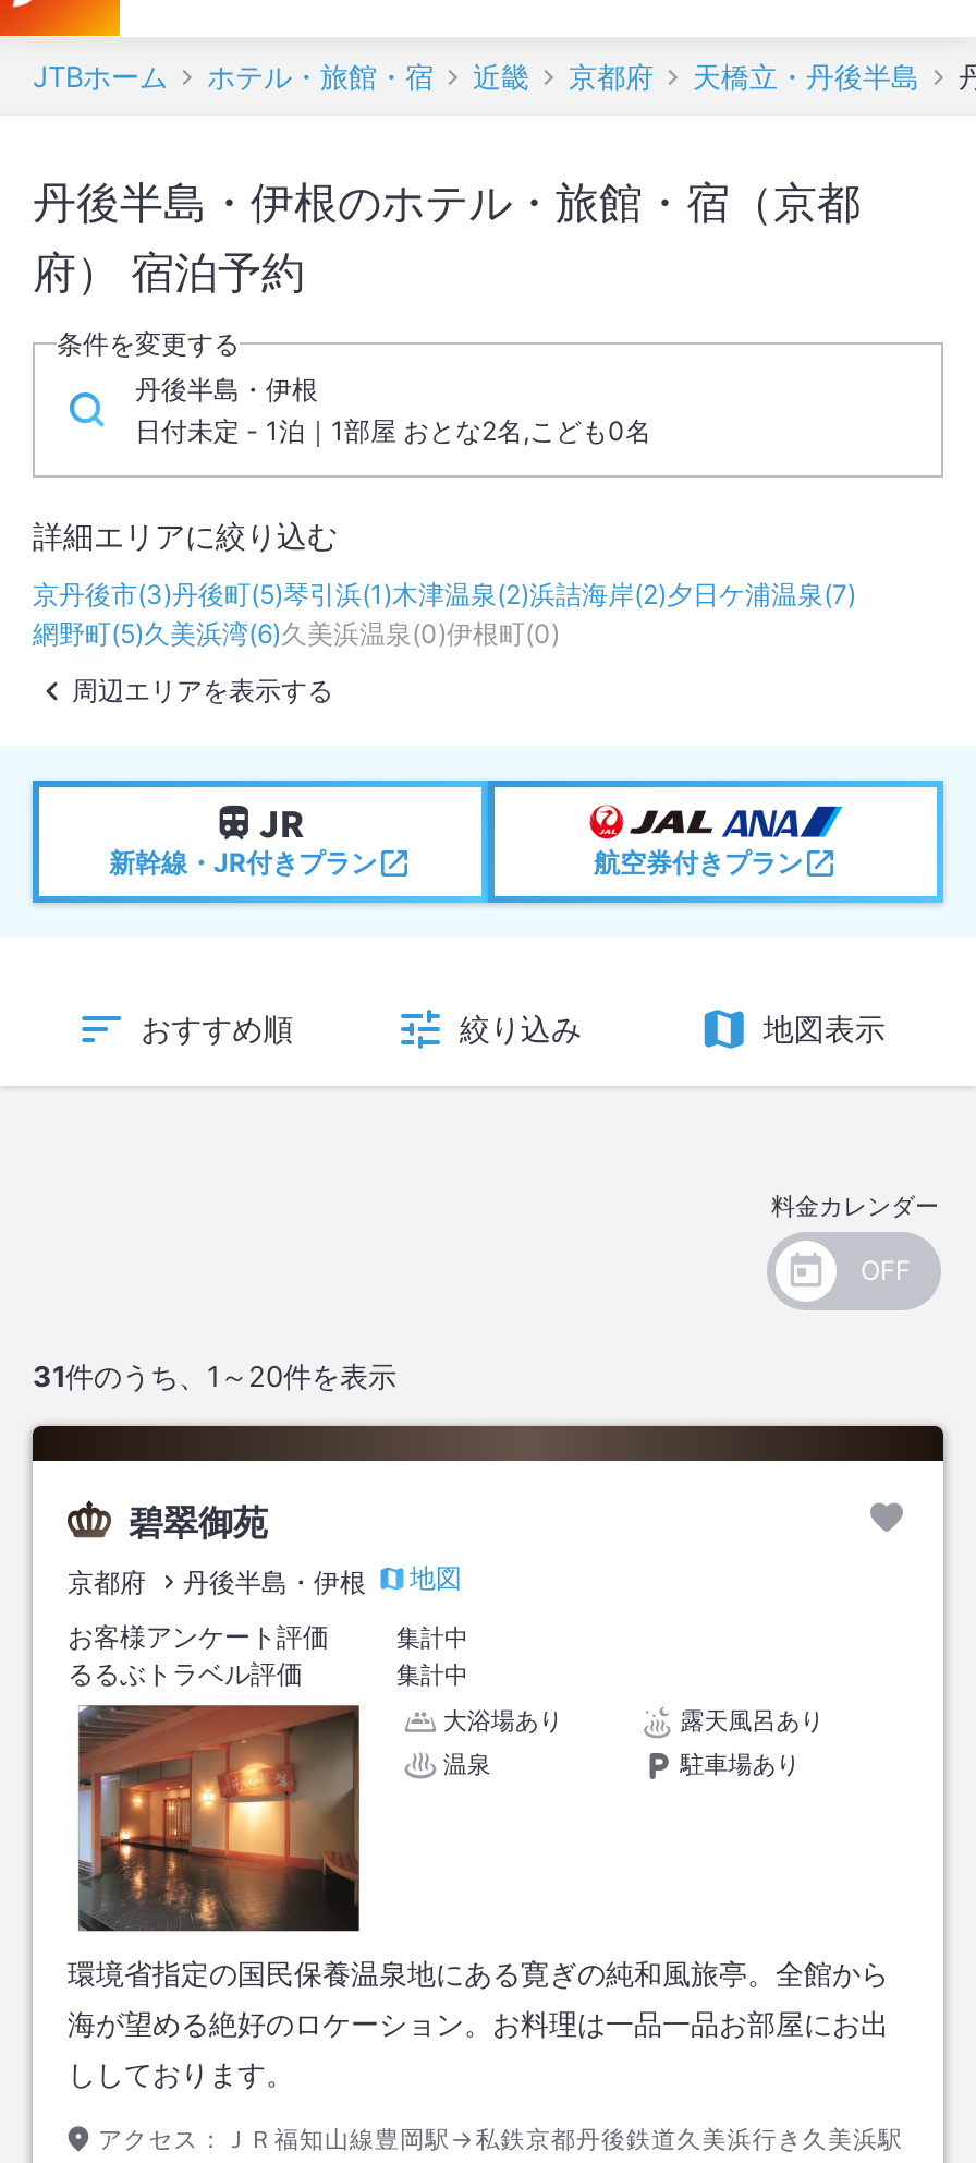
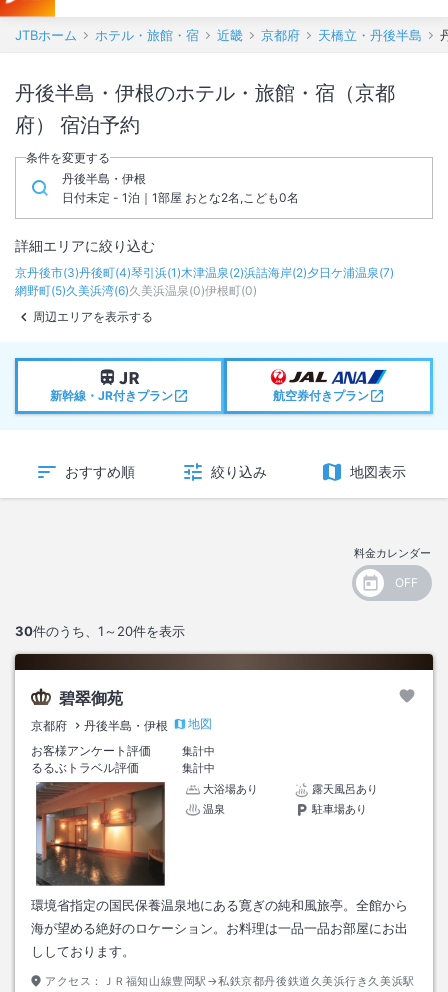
- 京丹後市(3)丹後町(5)琴引浜(1)木津温泉(2)浜詰海岸(2)夕日ケ浦温泉(7)
+ 京丹後市(3)丹後町(4)琴引浜(1)木津温泉(2)浜詰海岸(2)夕日ケ浦温泉(7)

- 31件のうち、1～20件を表示
+ 30件のうち、1～20件を表示
